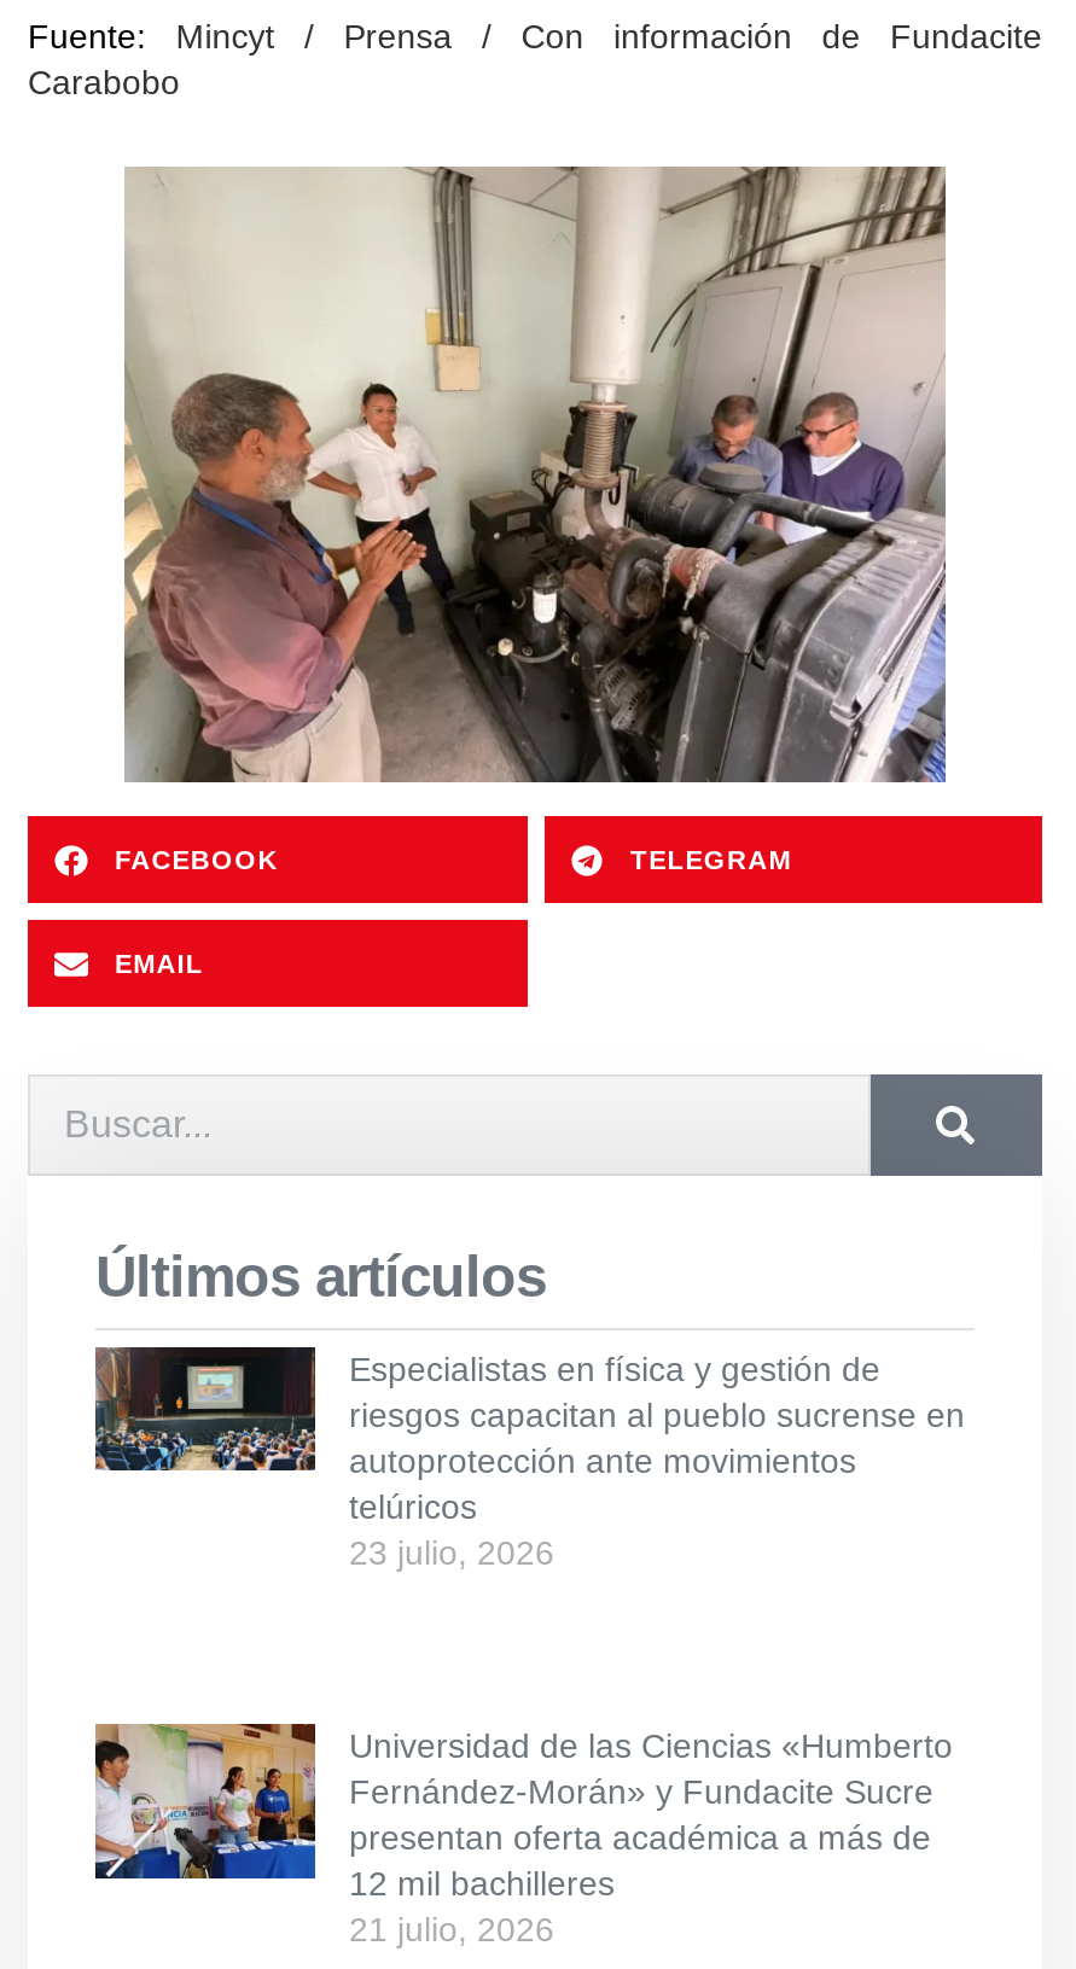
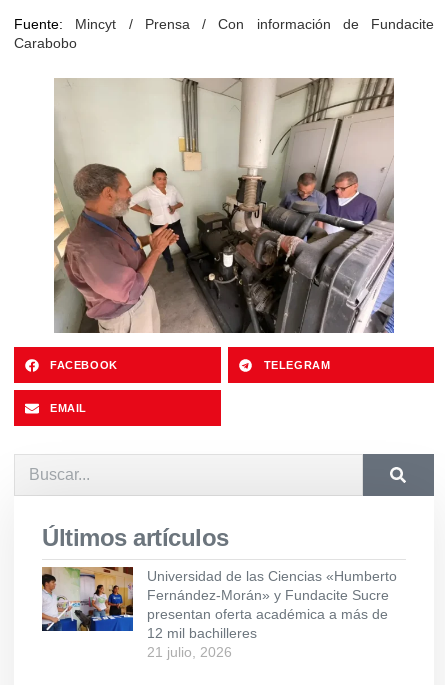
- [image]
- Especialistas en física y gestión de
- riesgos capacitan al pueblo sucrense en
- autoprotección ante movimientos
- telúricos
- 23 julio, 2026
